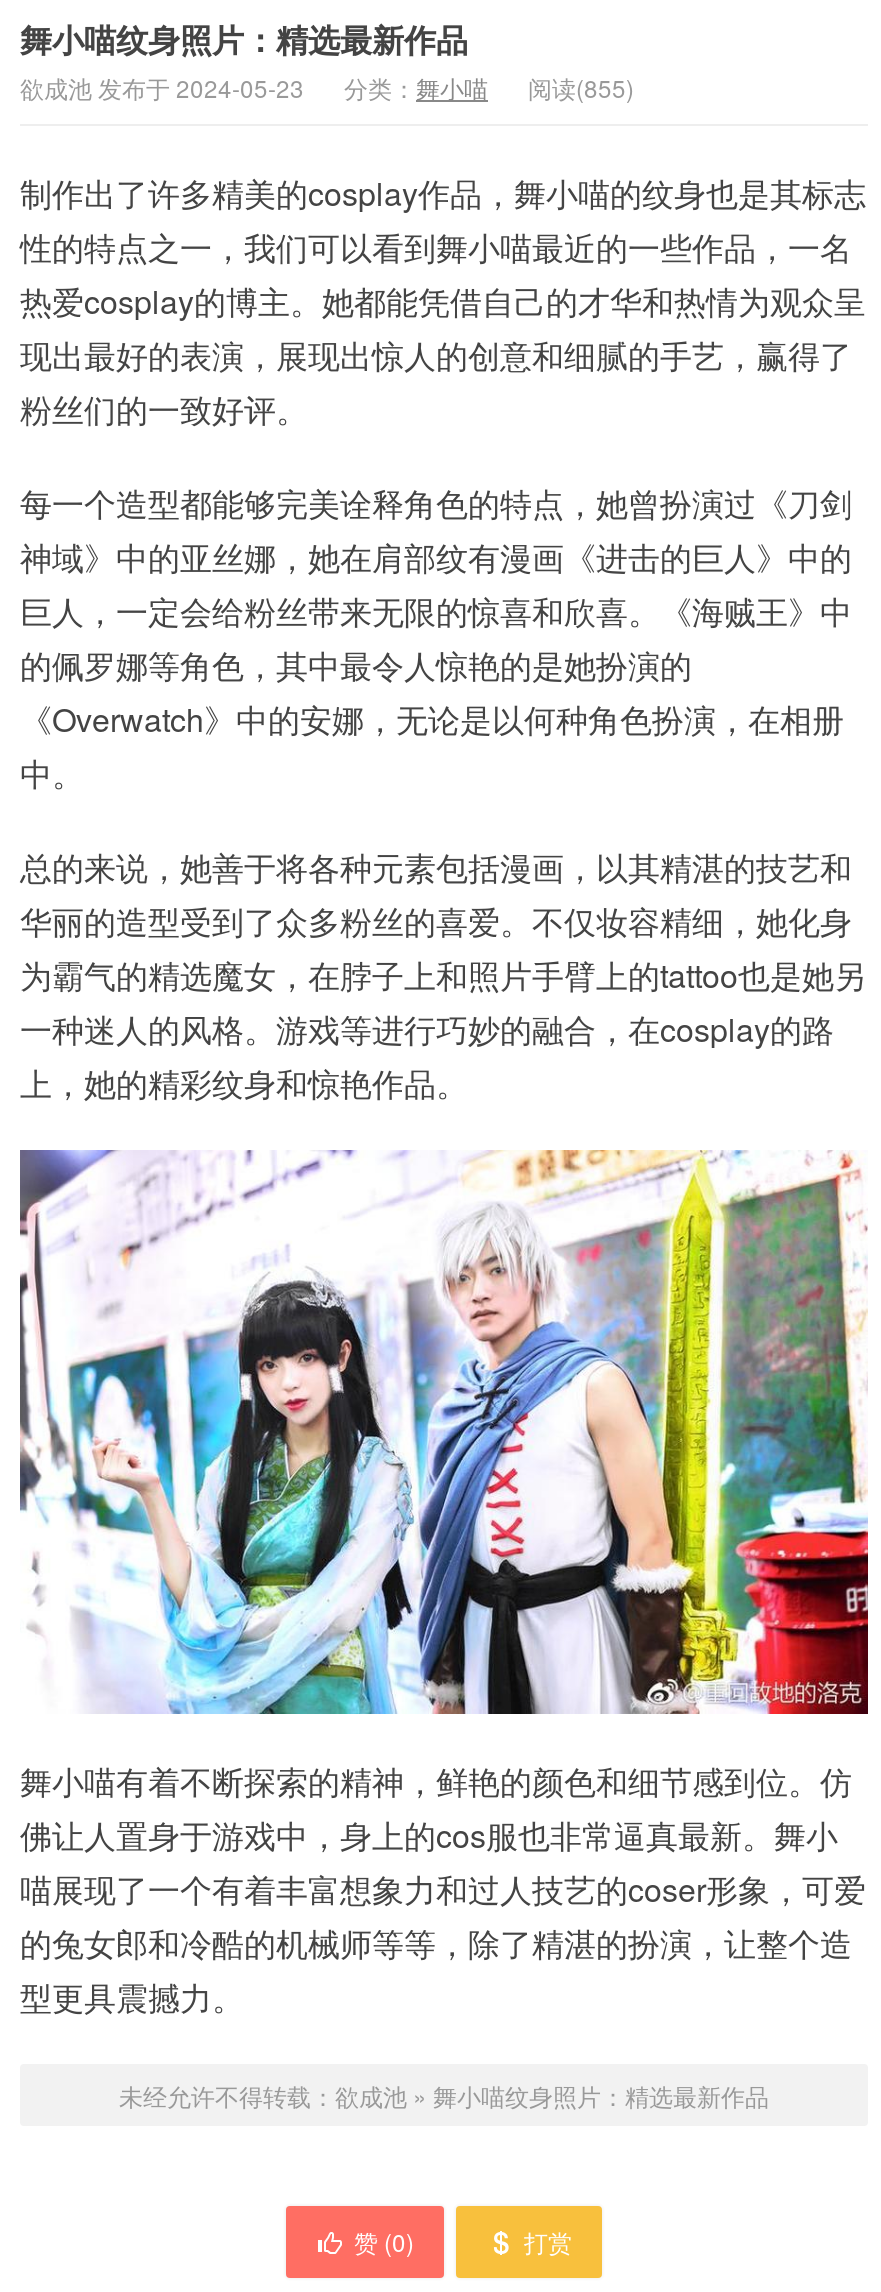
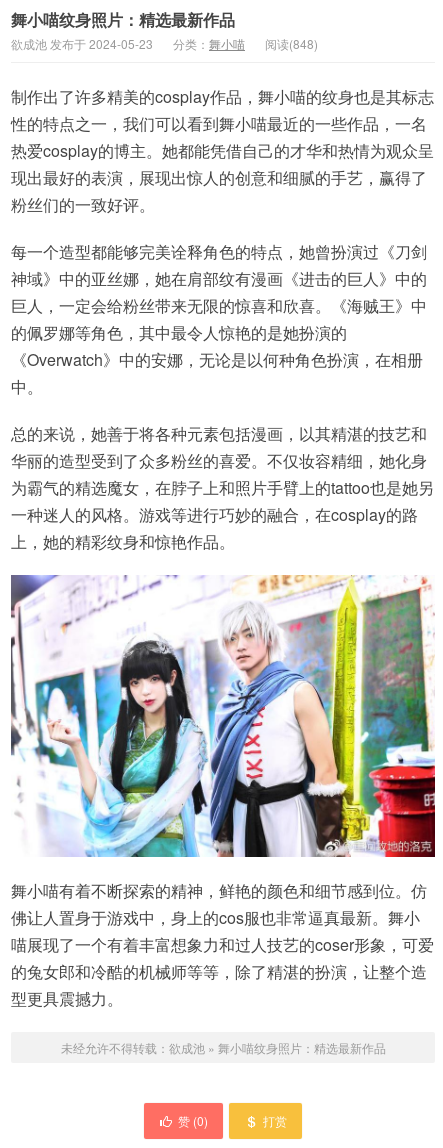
- 欲成池 发布于 2024-05-23 分类：舞小喵 阅读(855)
+ 欲成池 发布于 2024-05-23 分类：舞小喵 阅读(848)
